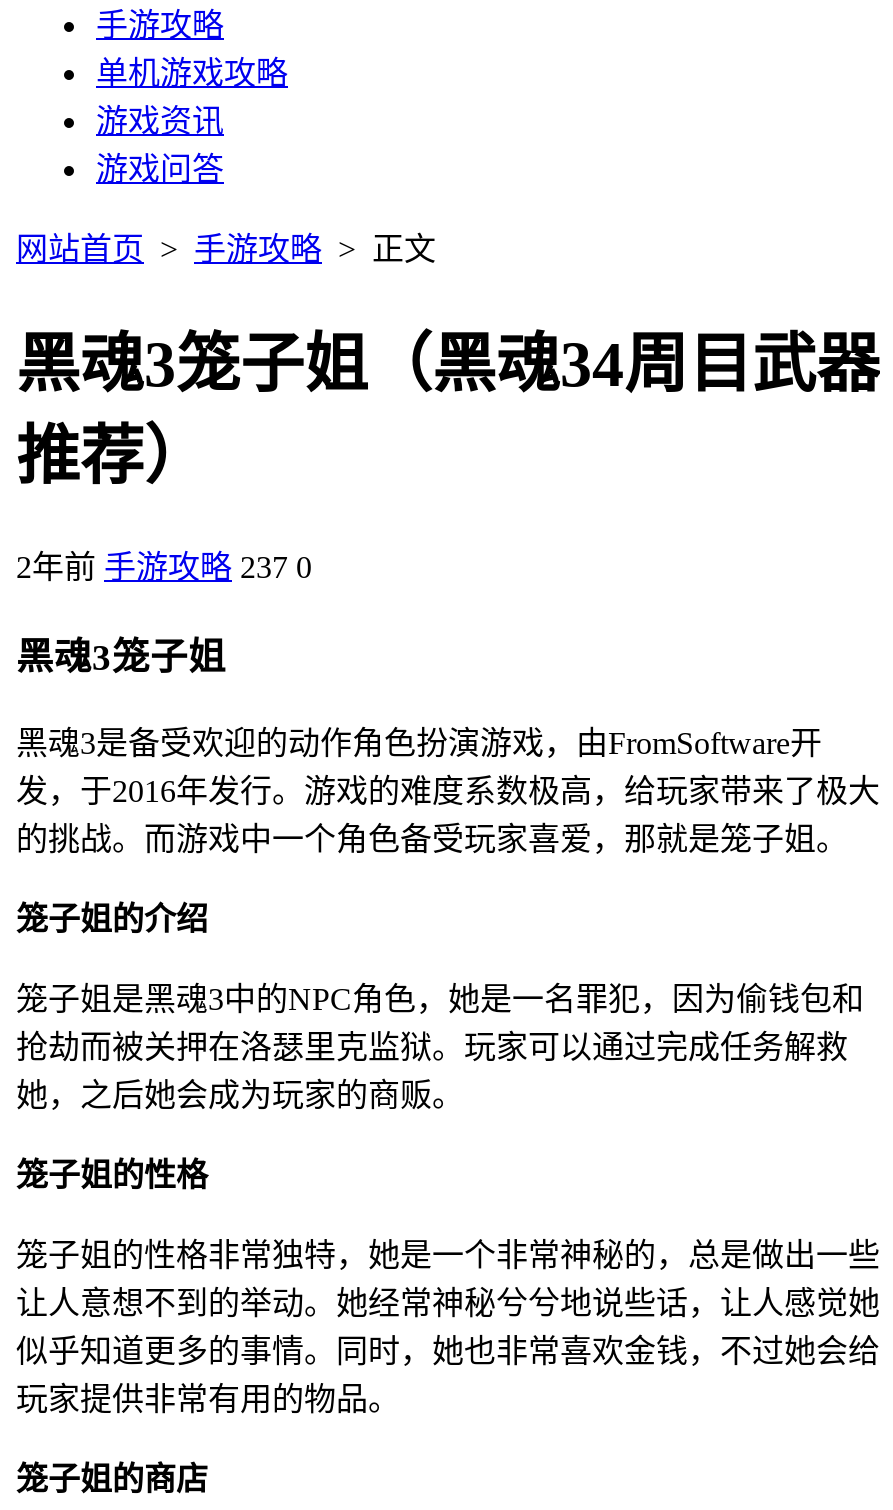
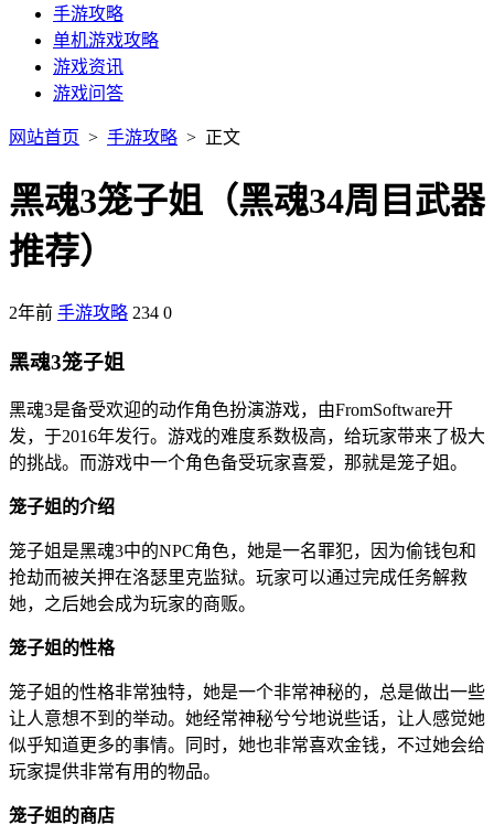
- 2年前 手游攻略 237 0
+ 2年前 手游攻略 234 0
